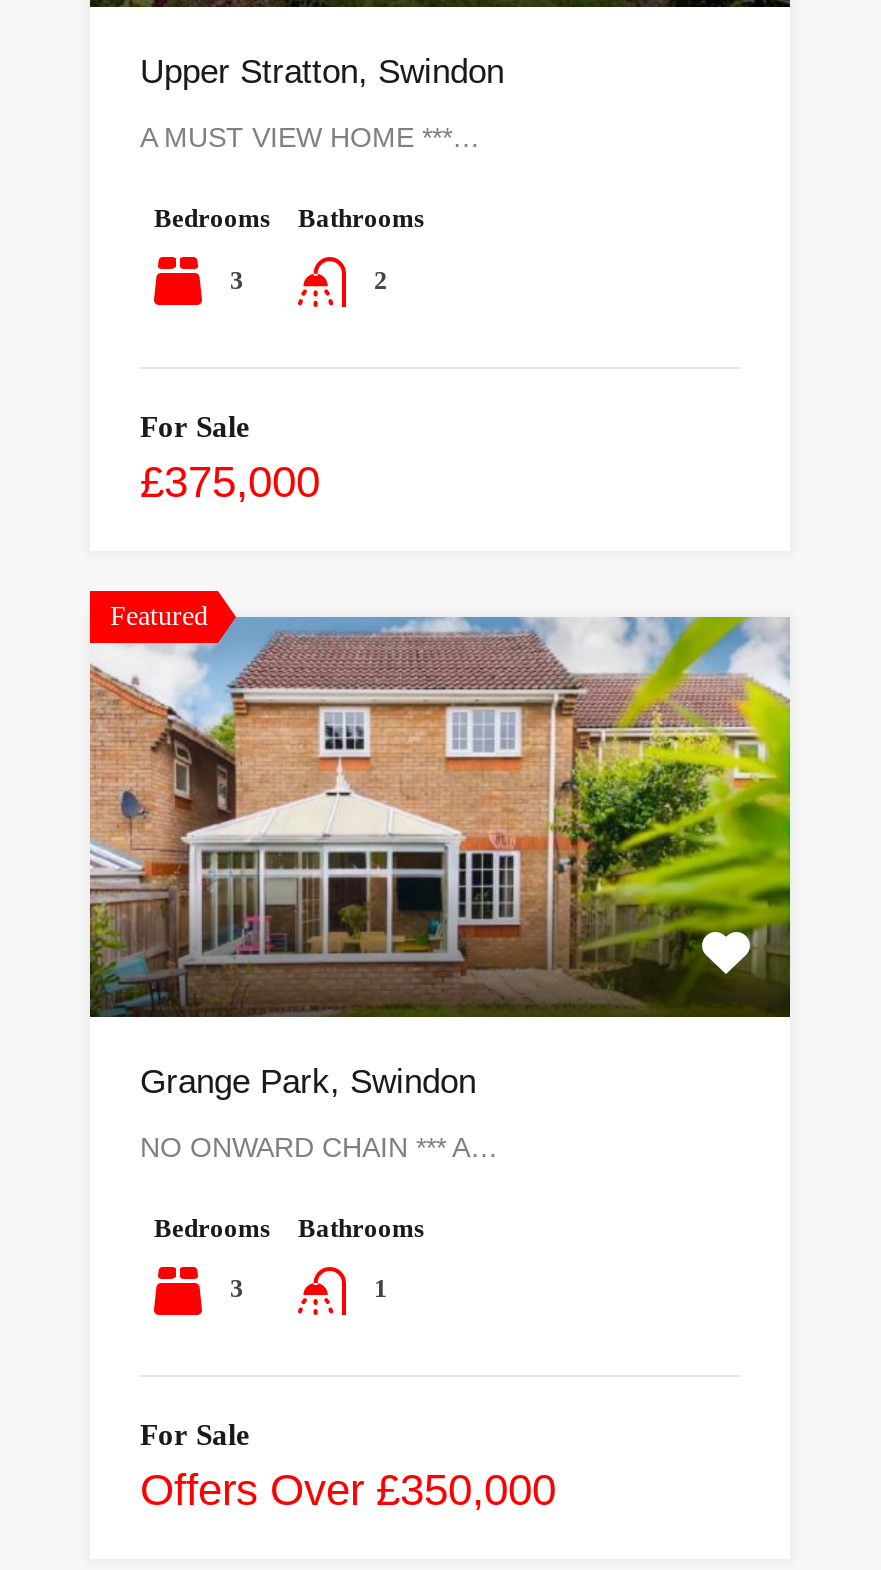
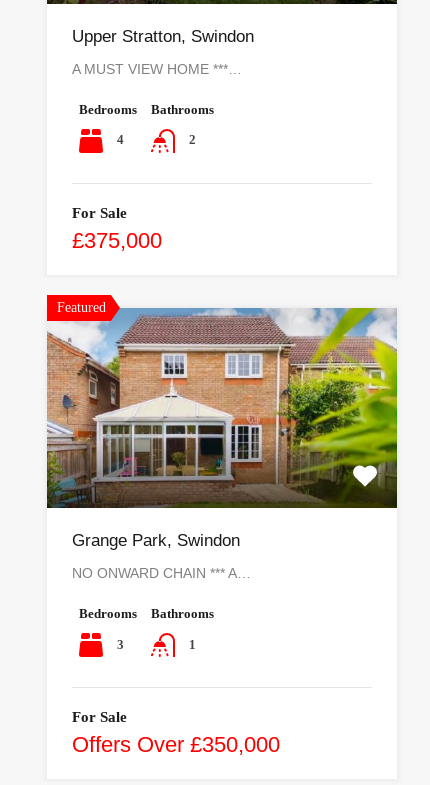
- 3
+ 4
